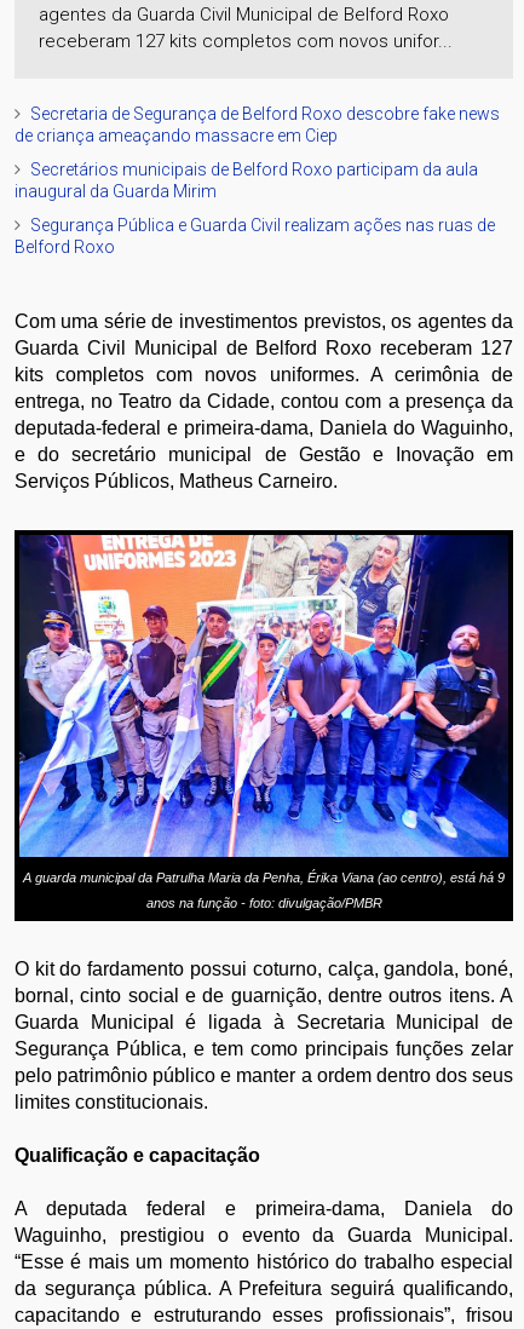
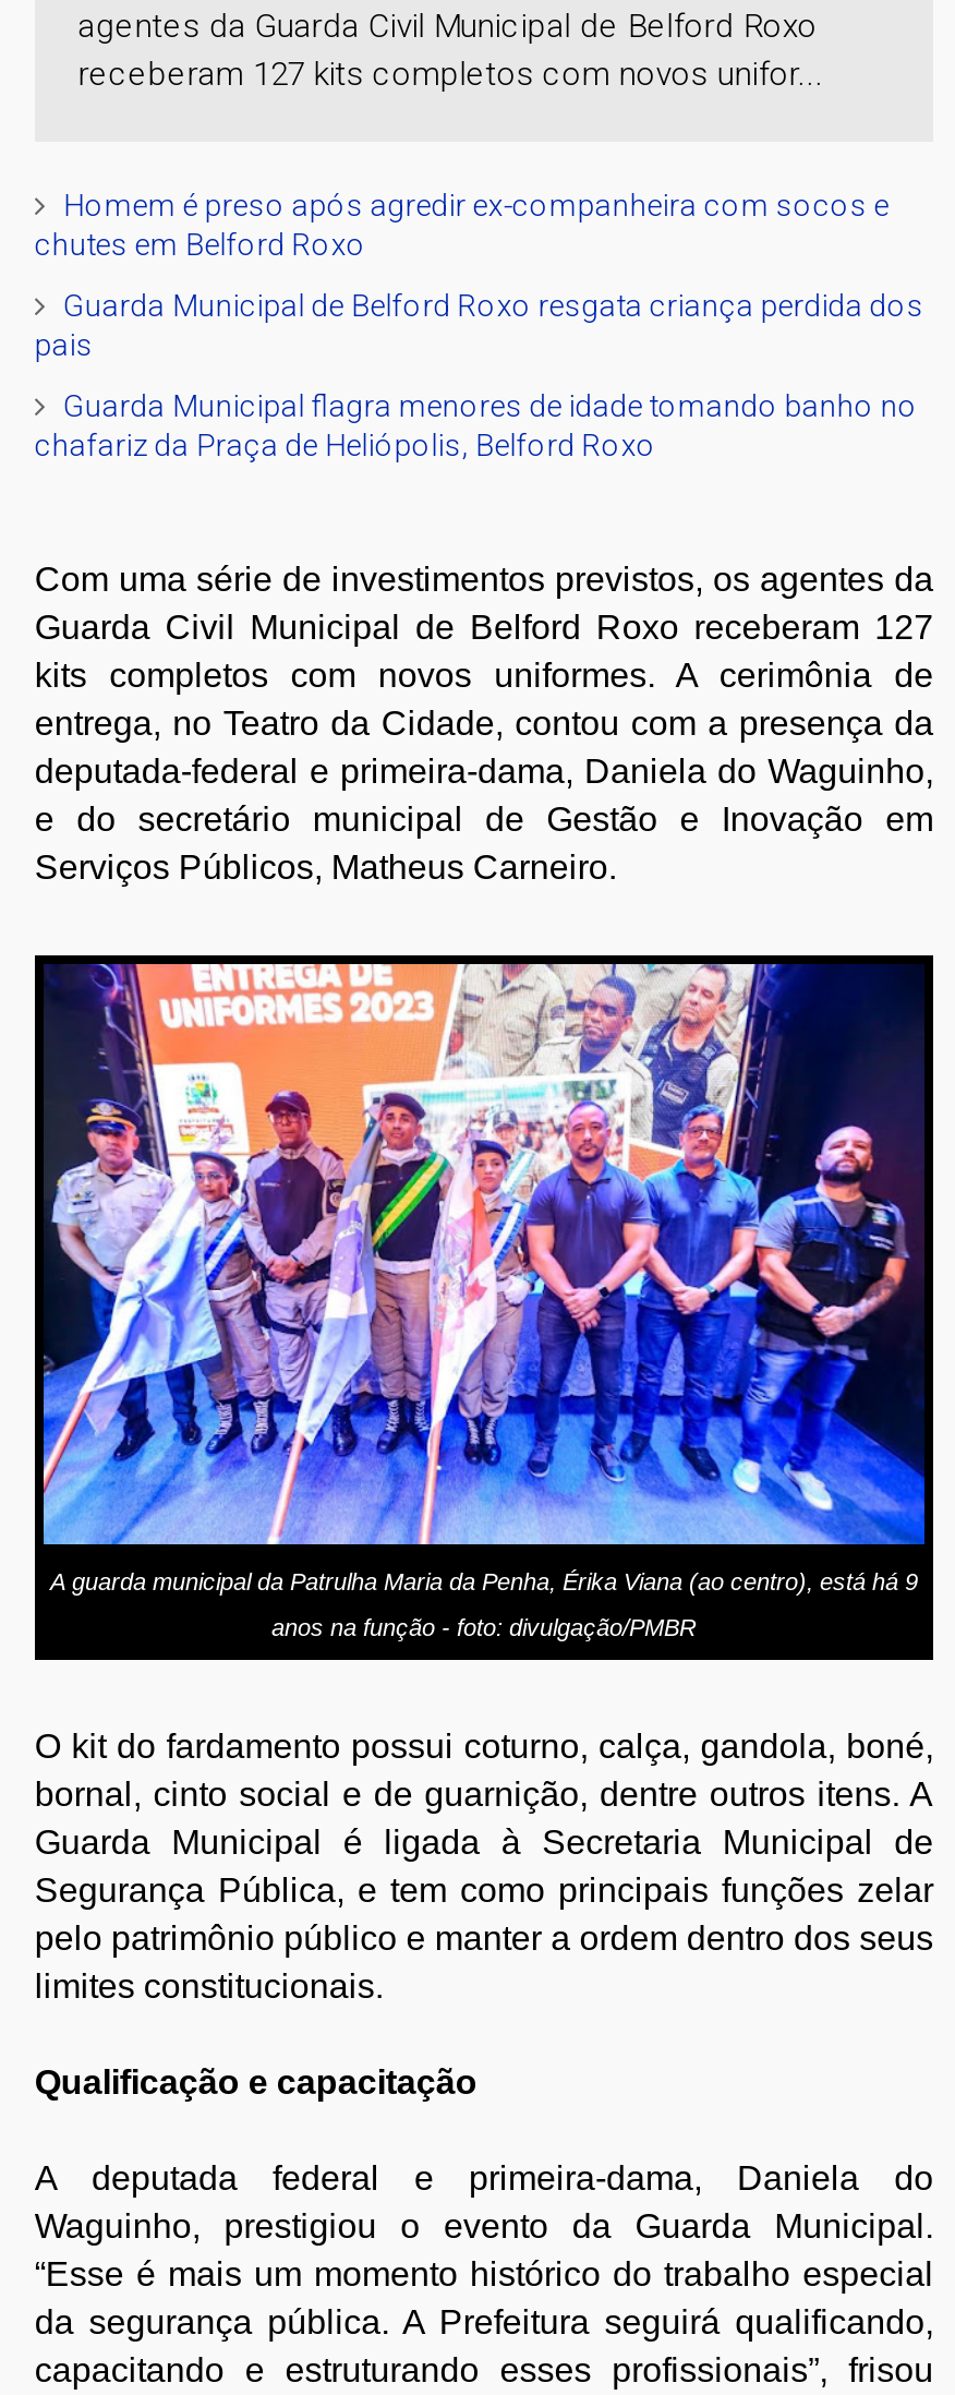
- Secretaria de Segurança de Belford Roxo descobre fake news
- de criança ameaçando massacre em Ciep
+ Homem é preso após agredir ex-companheira com socos e
+ chutes em Belford Roxo

- Secretários municipais de Belford Roxo participam da aula
- inaugural da Guarda Mirim
+ Guarda Municipal de Belford Roxo resgata criança perdida dos
+ pais

- Segurança Pública e Guarda Civil realizam ações nas ruas de
- Belford Roxo
+ Guarda Municipal flagra menores de idade tomando banho no
+ chafariz da Praça de Heliópolis, Belford Roxo
